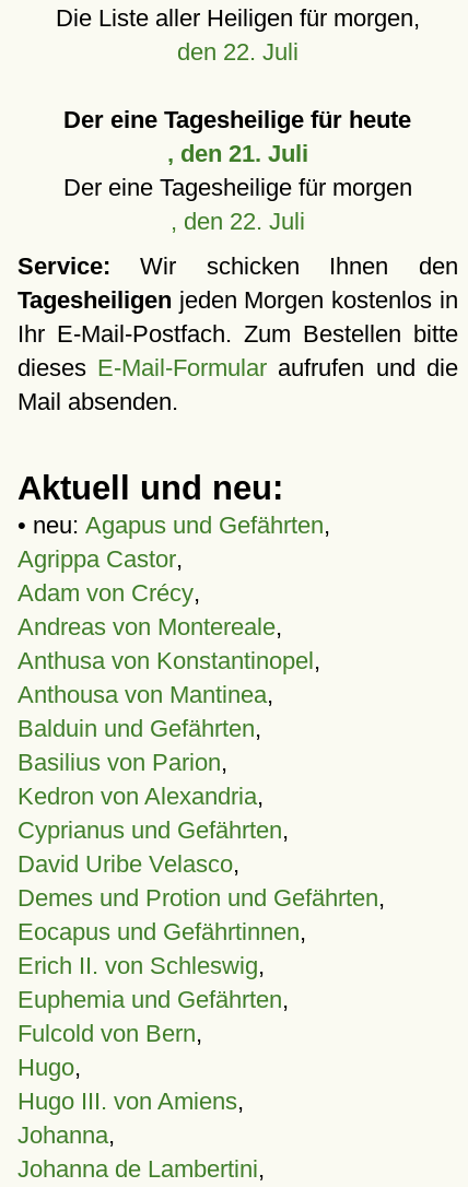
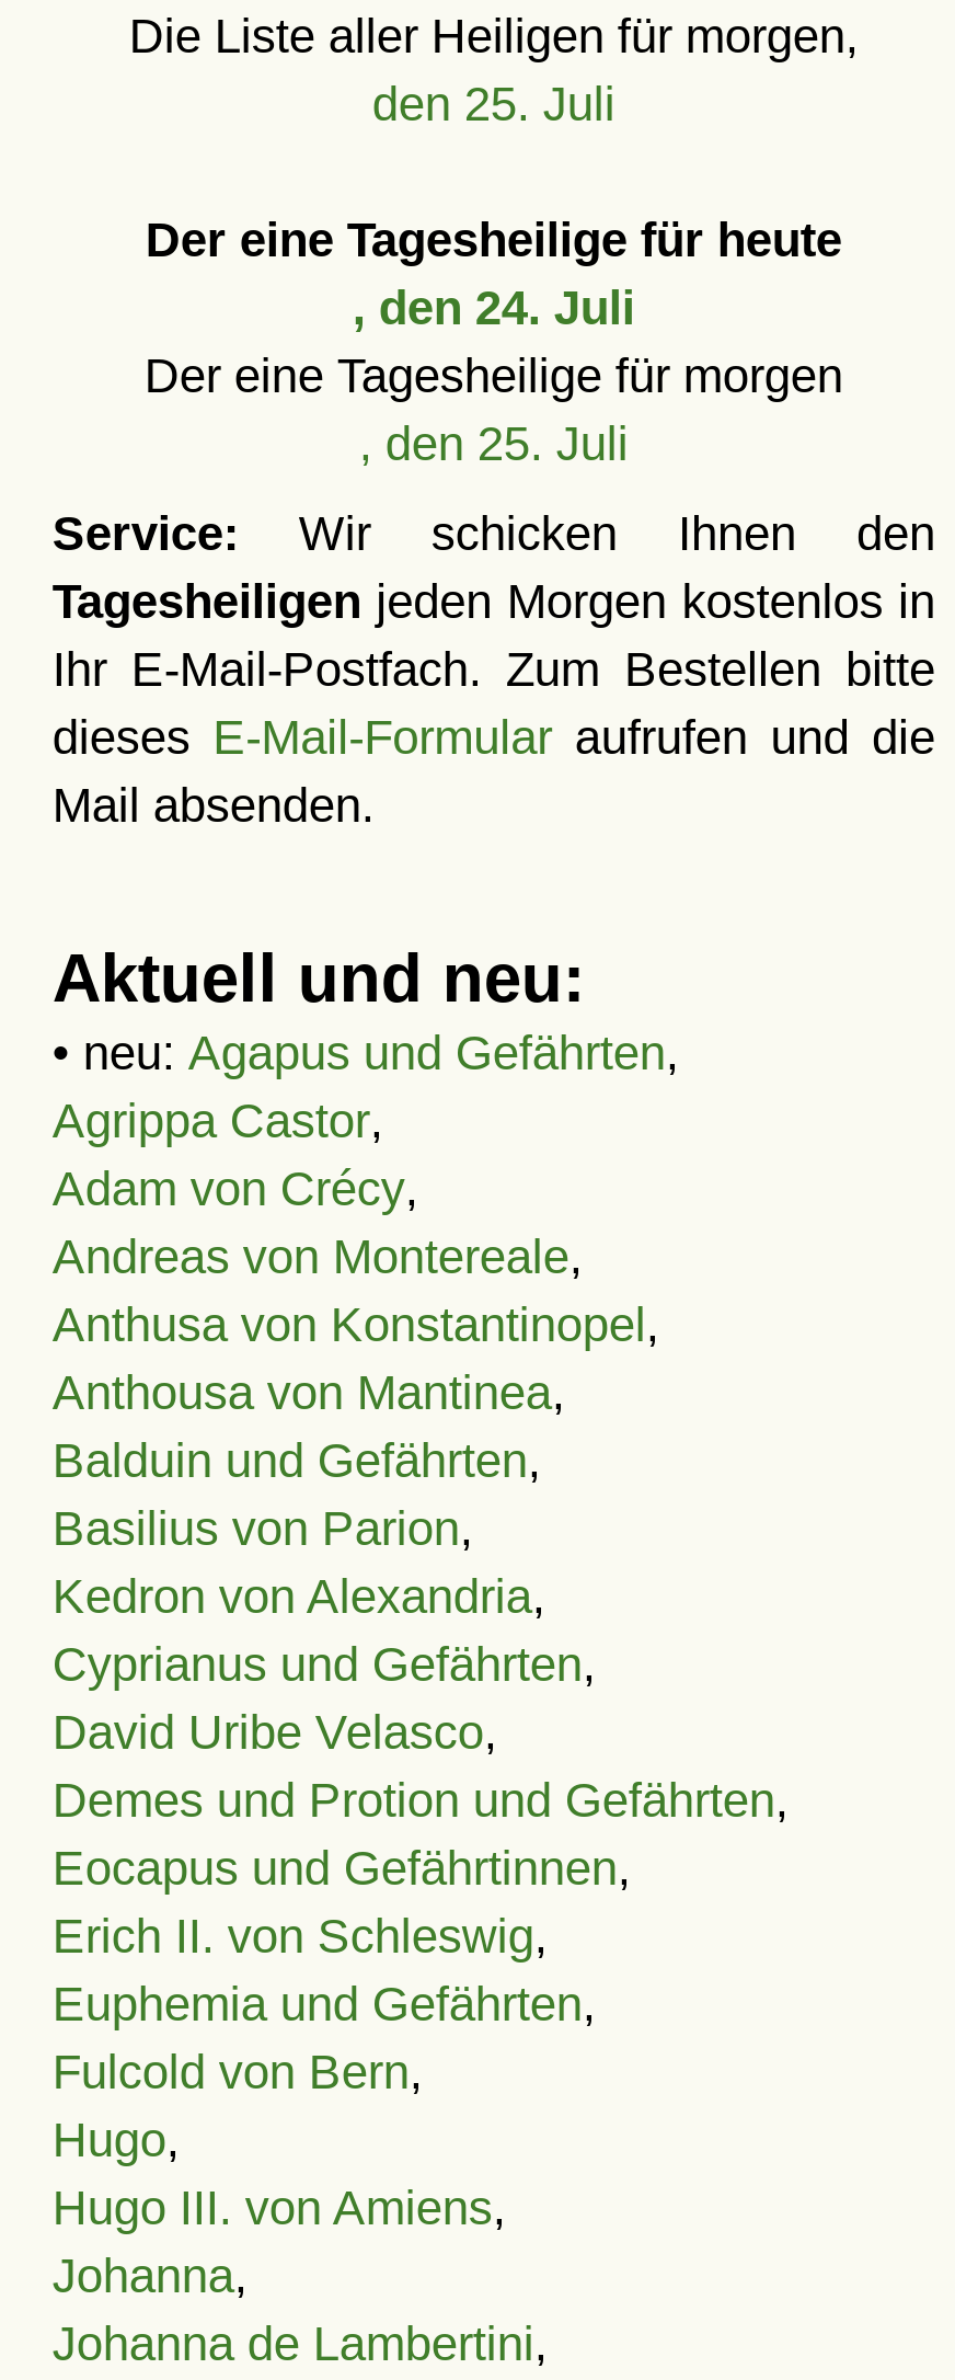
- den 22. Juli
+ den 25. Juli

- , den 21. Juli
+ , den 24. Juli

- , den 22. Juli
+ , den 25. Juli
